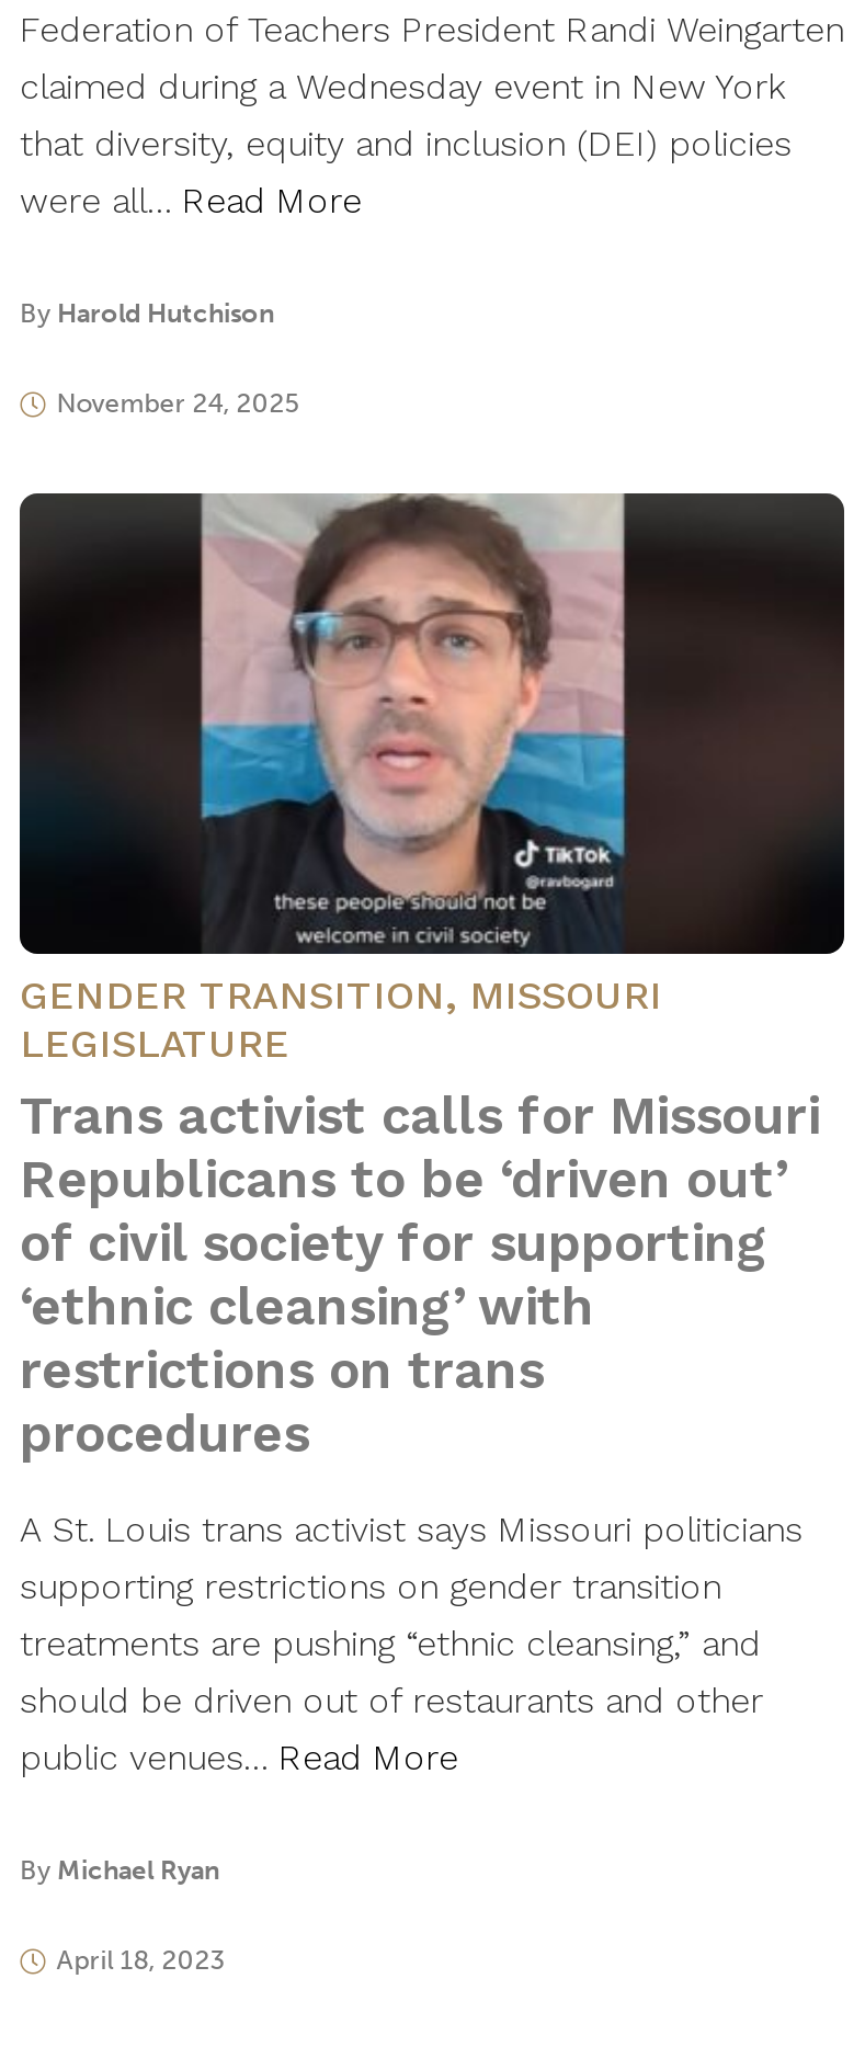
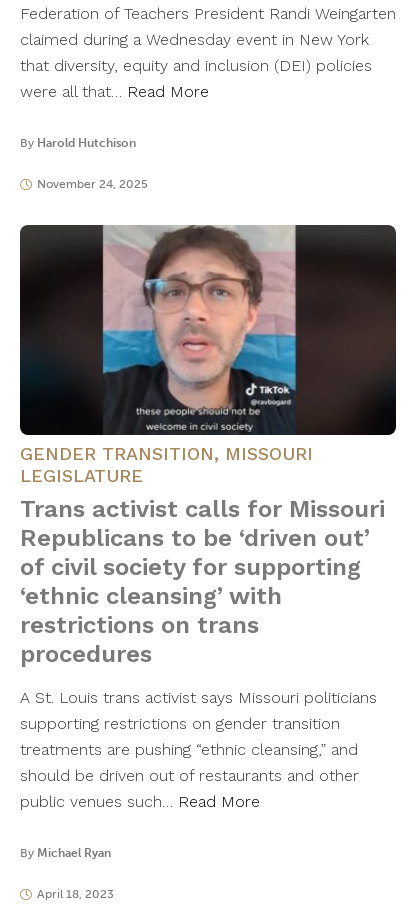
- were all… Read More
+ were all that… Read More

- public venues… Read More
+ public venues such… Read More
